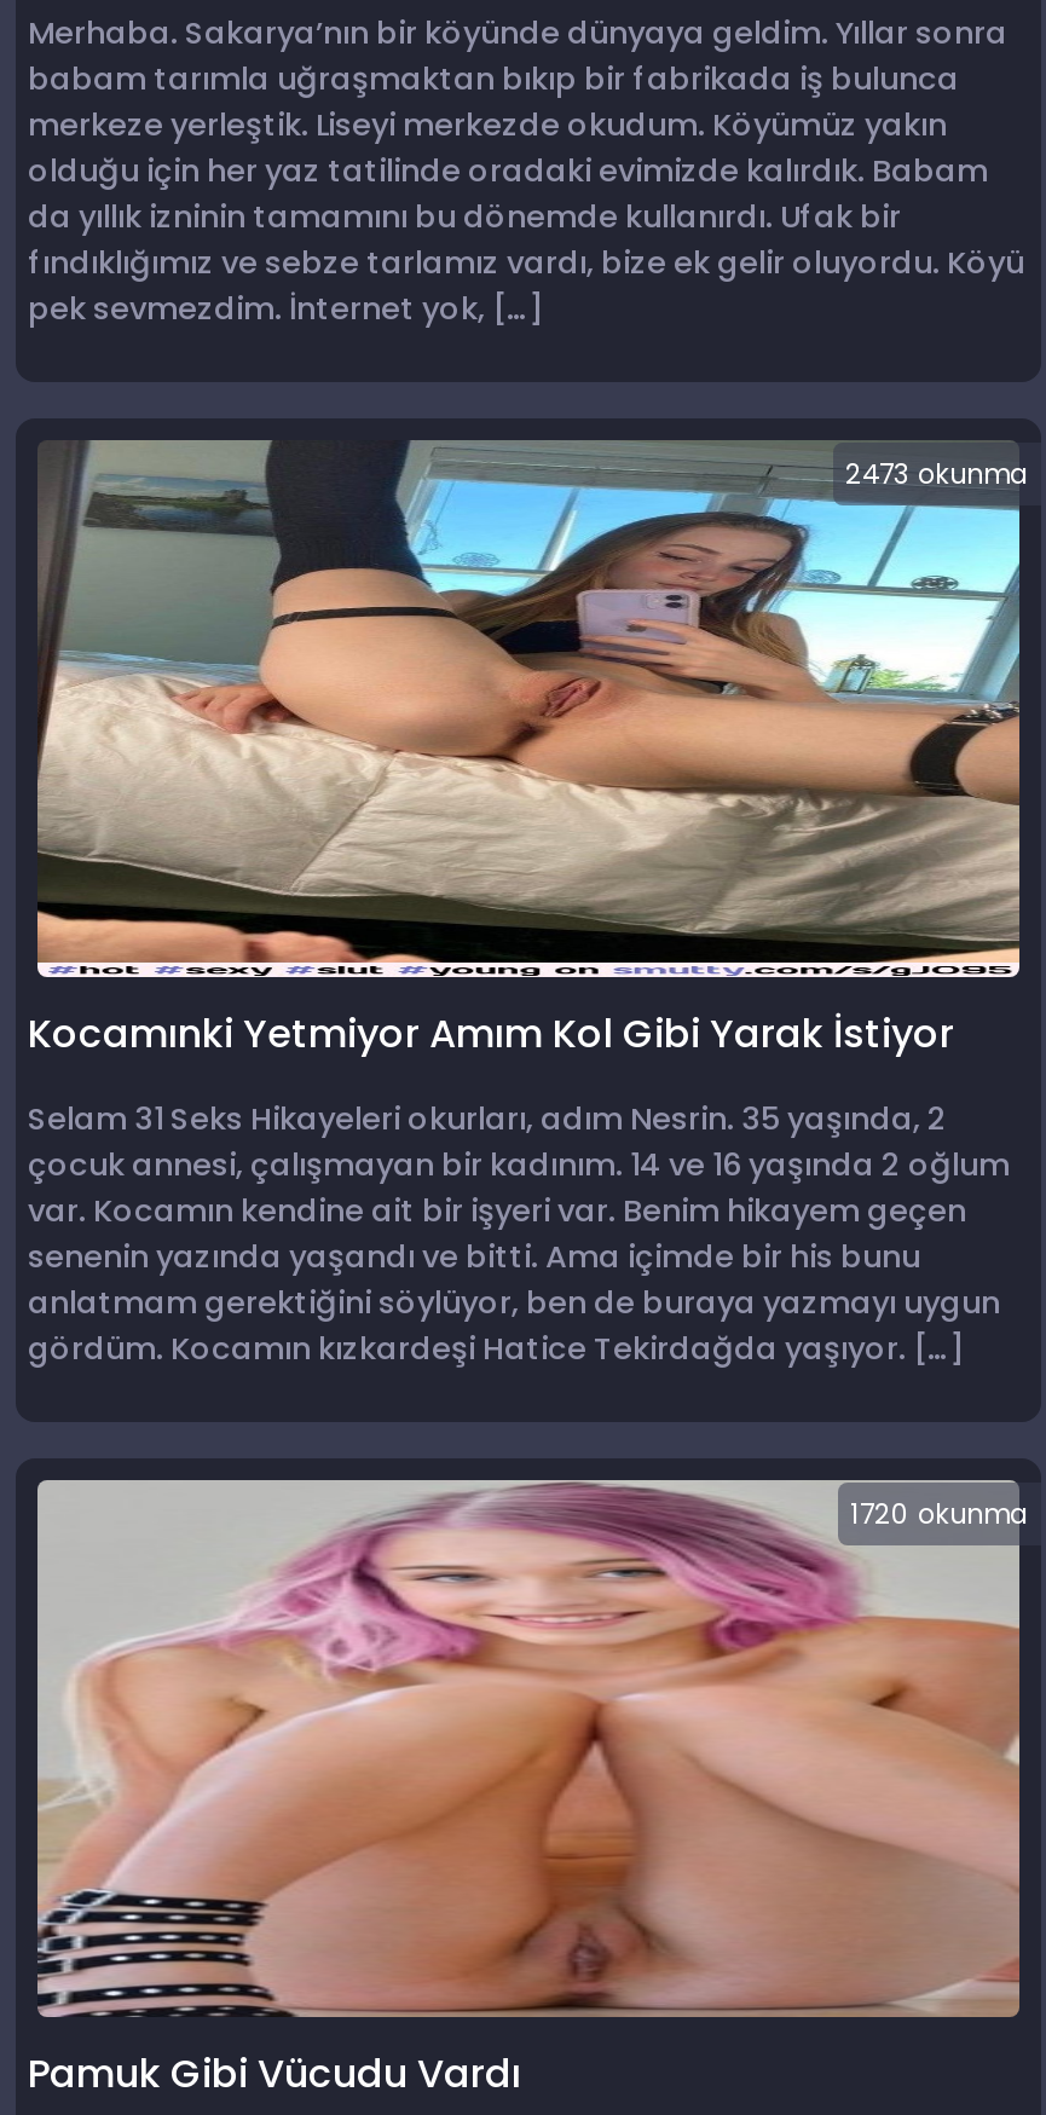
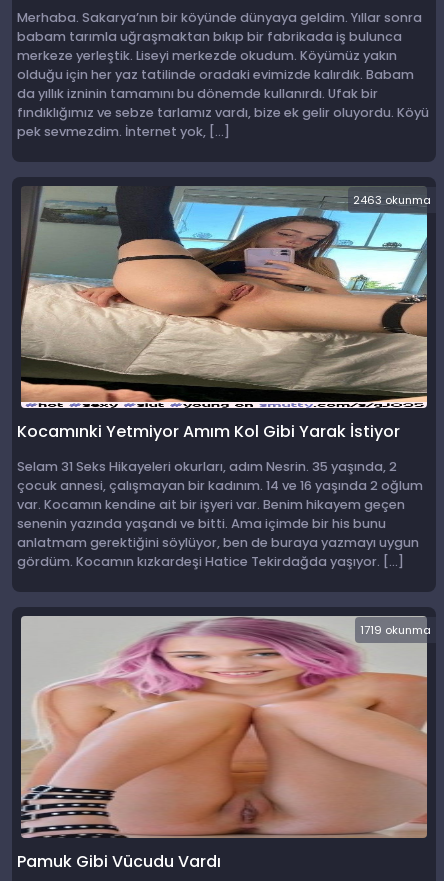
- 2473 okunma
+ 2463 okunma

- 1720 okunma
+ 1719 okunma
